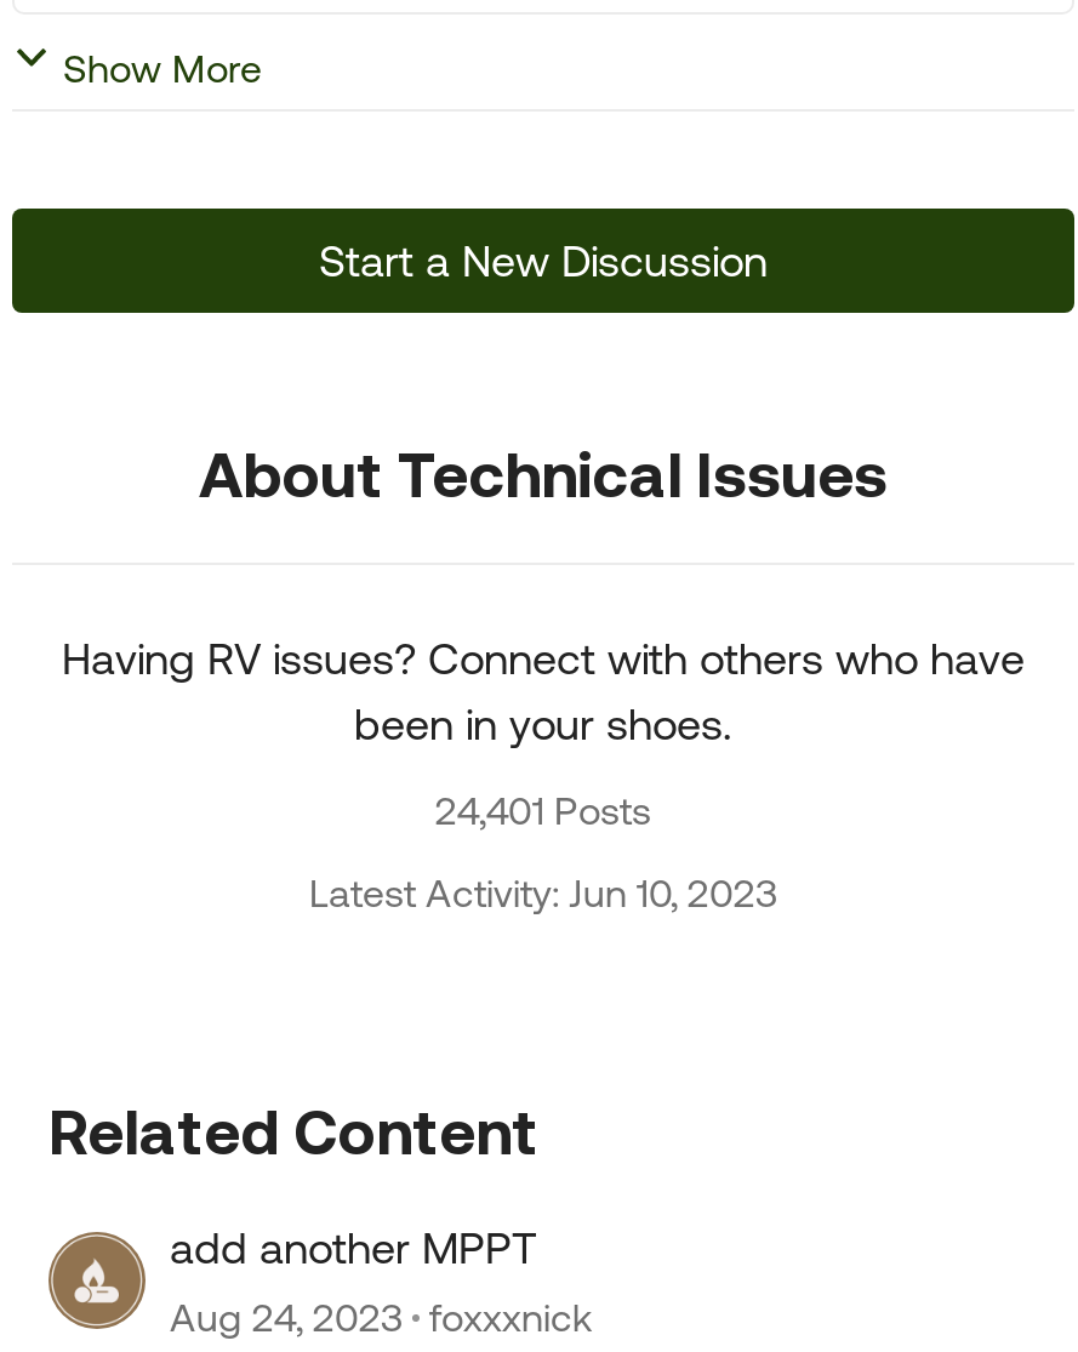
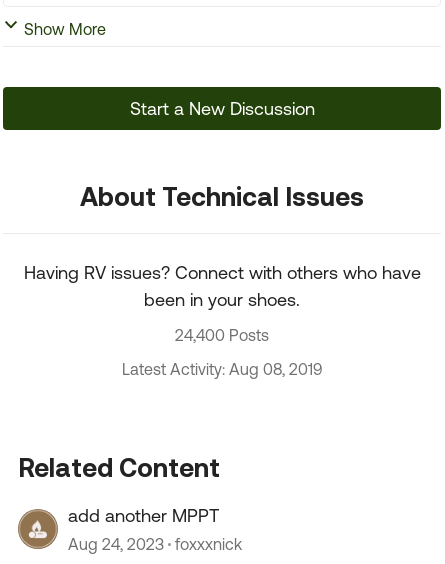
- 24,401 Posts
+ 24,400 Posts

- Latest Activity: Jun 10, 2023
+ Latest Activity: Aug 08, 2019
